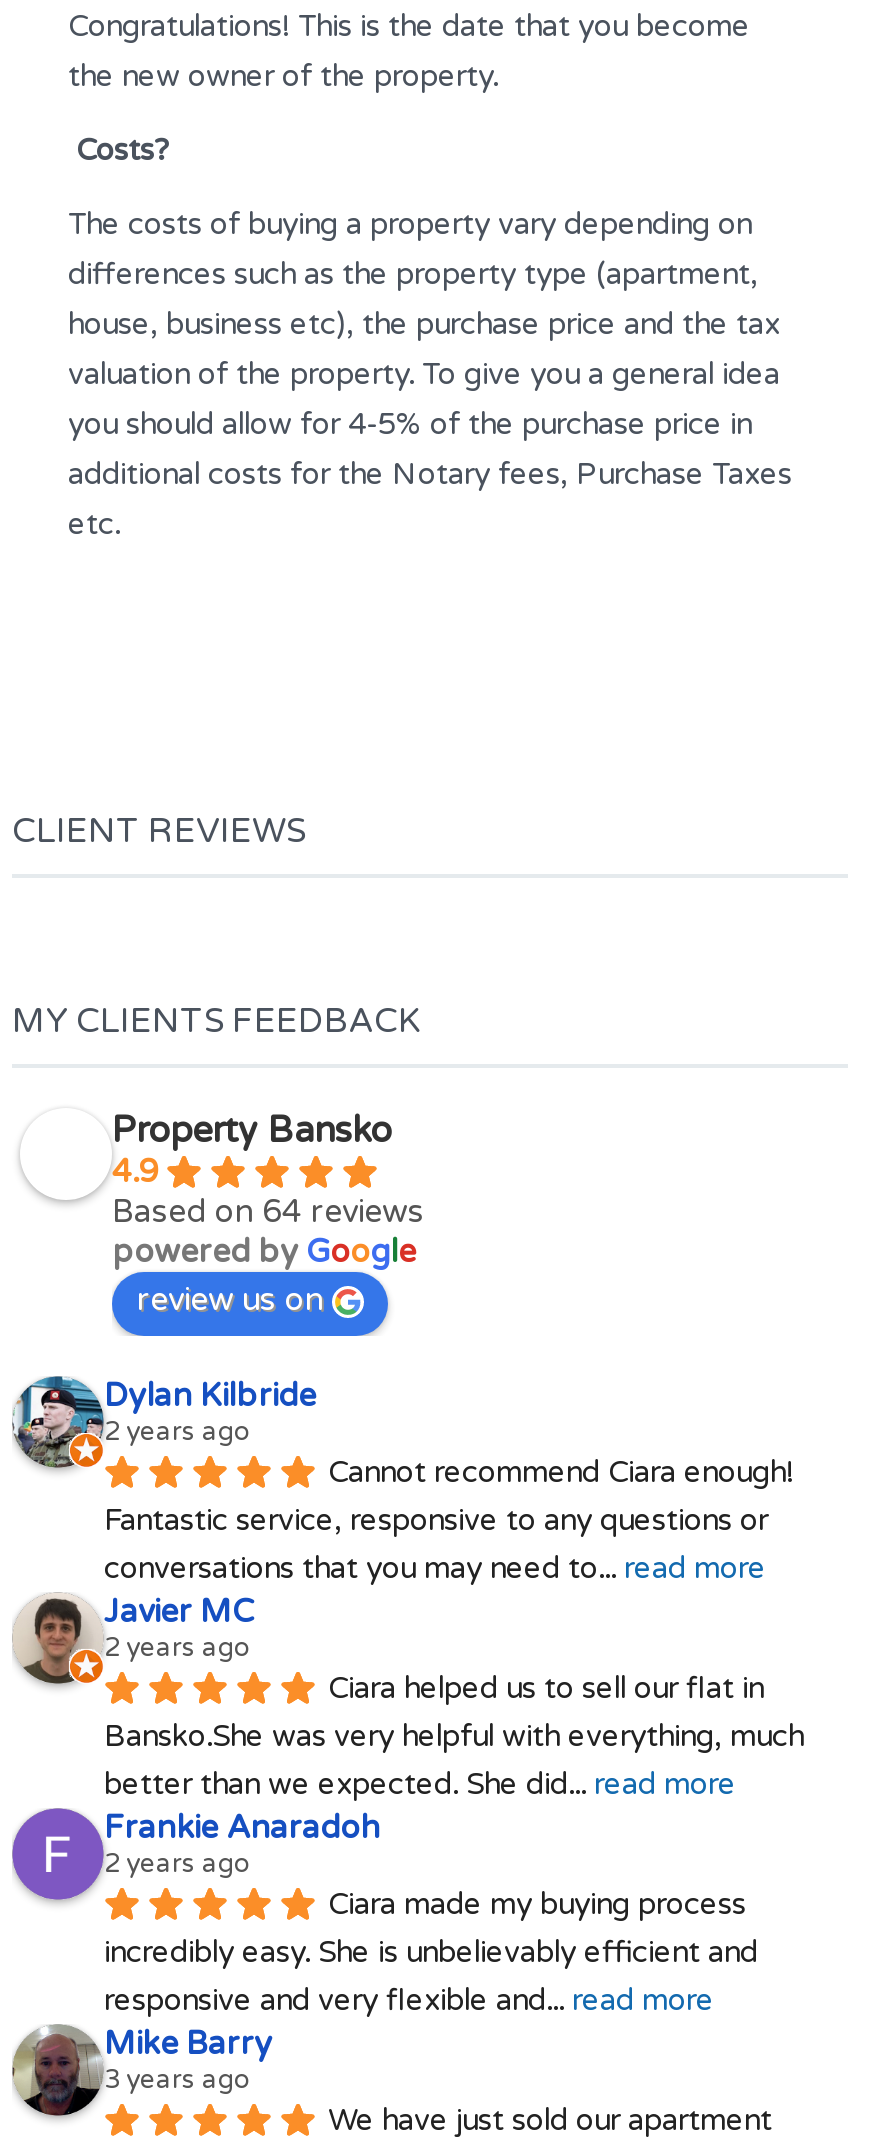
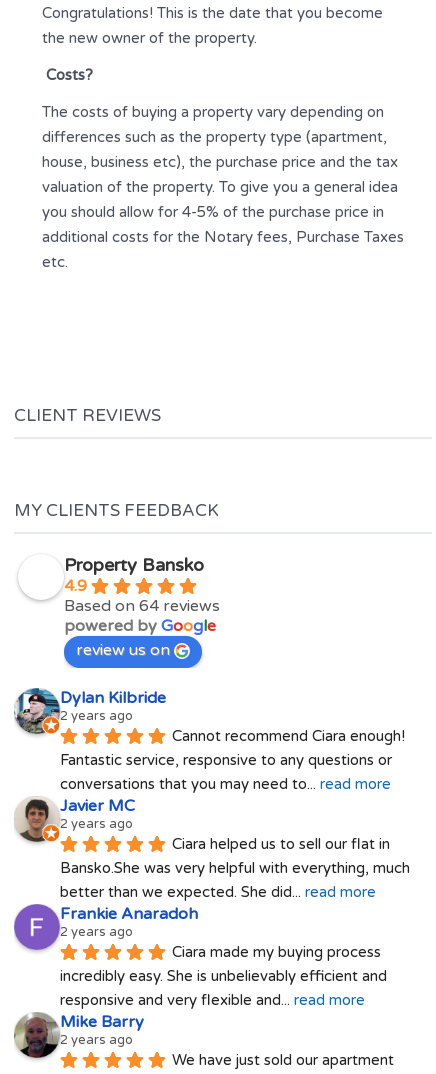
- 3 years ago
+ 2 years ago
